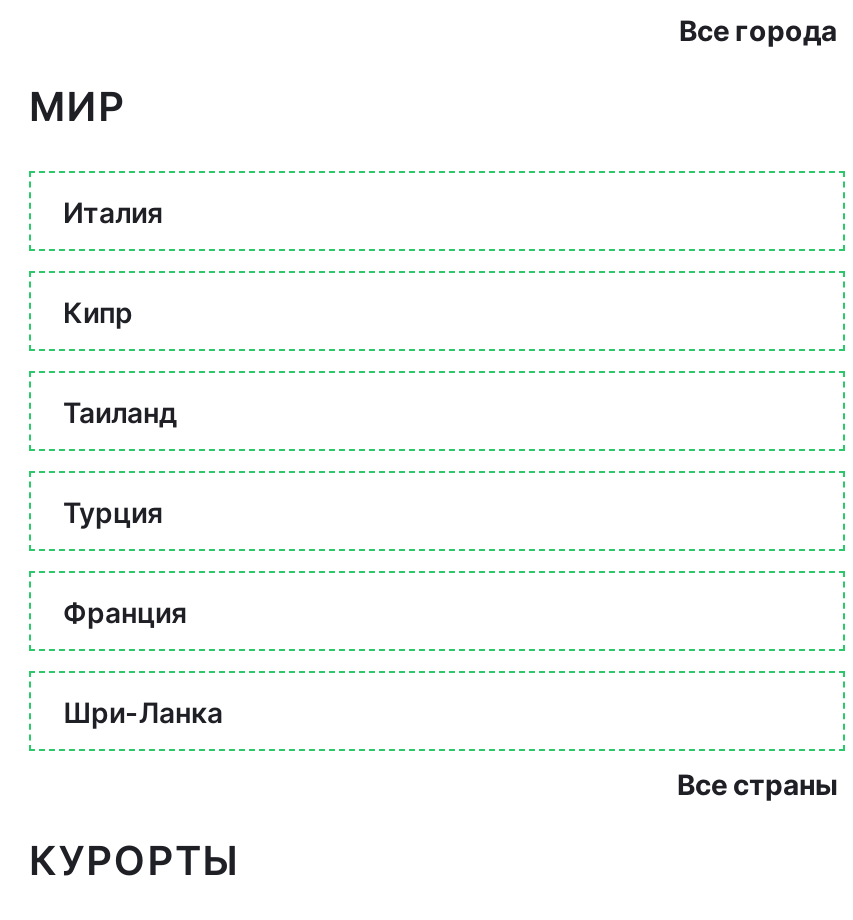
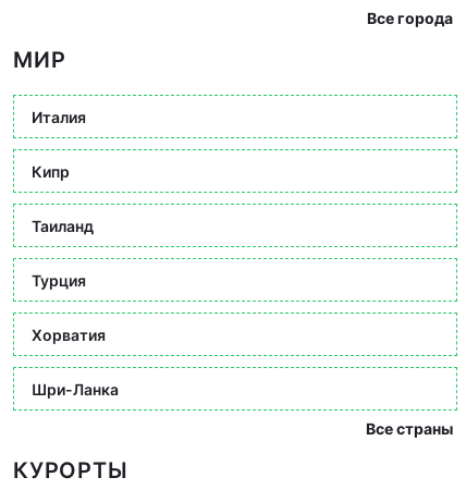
- Франция
+ Хорватия
